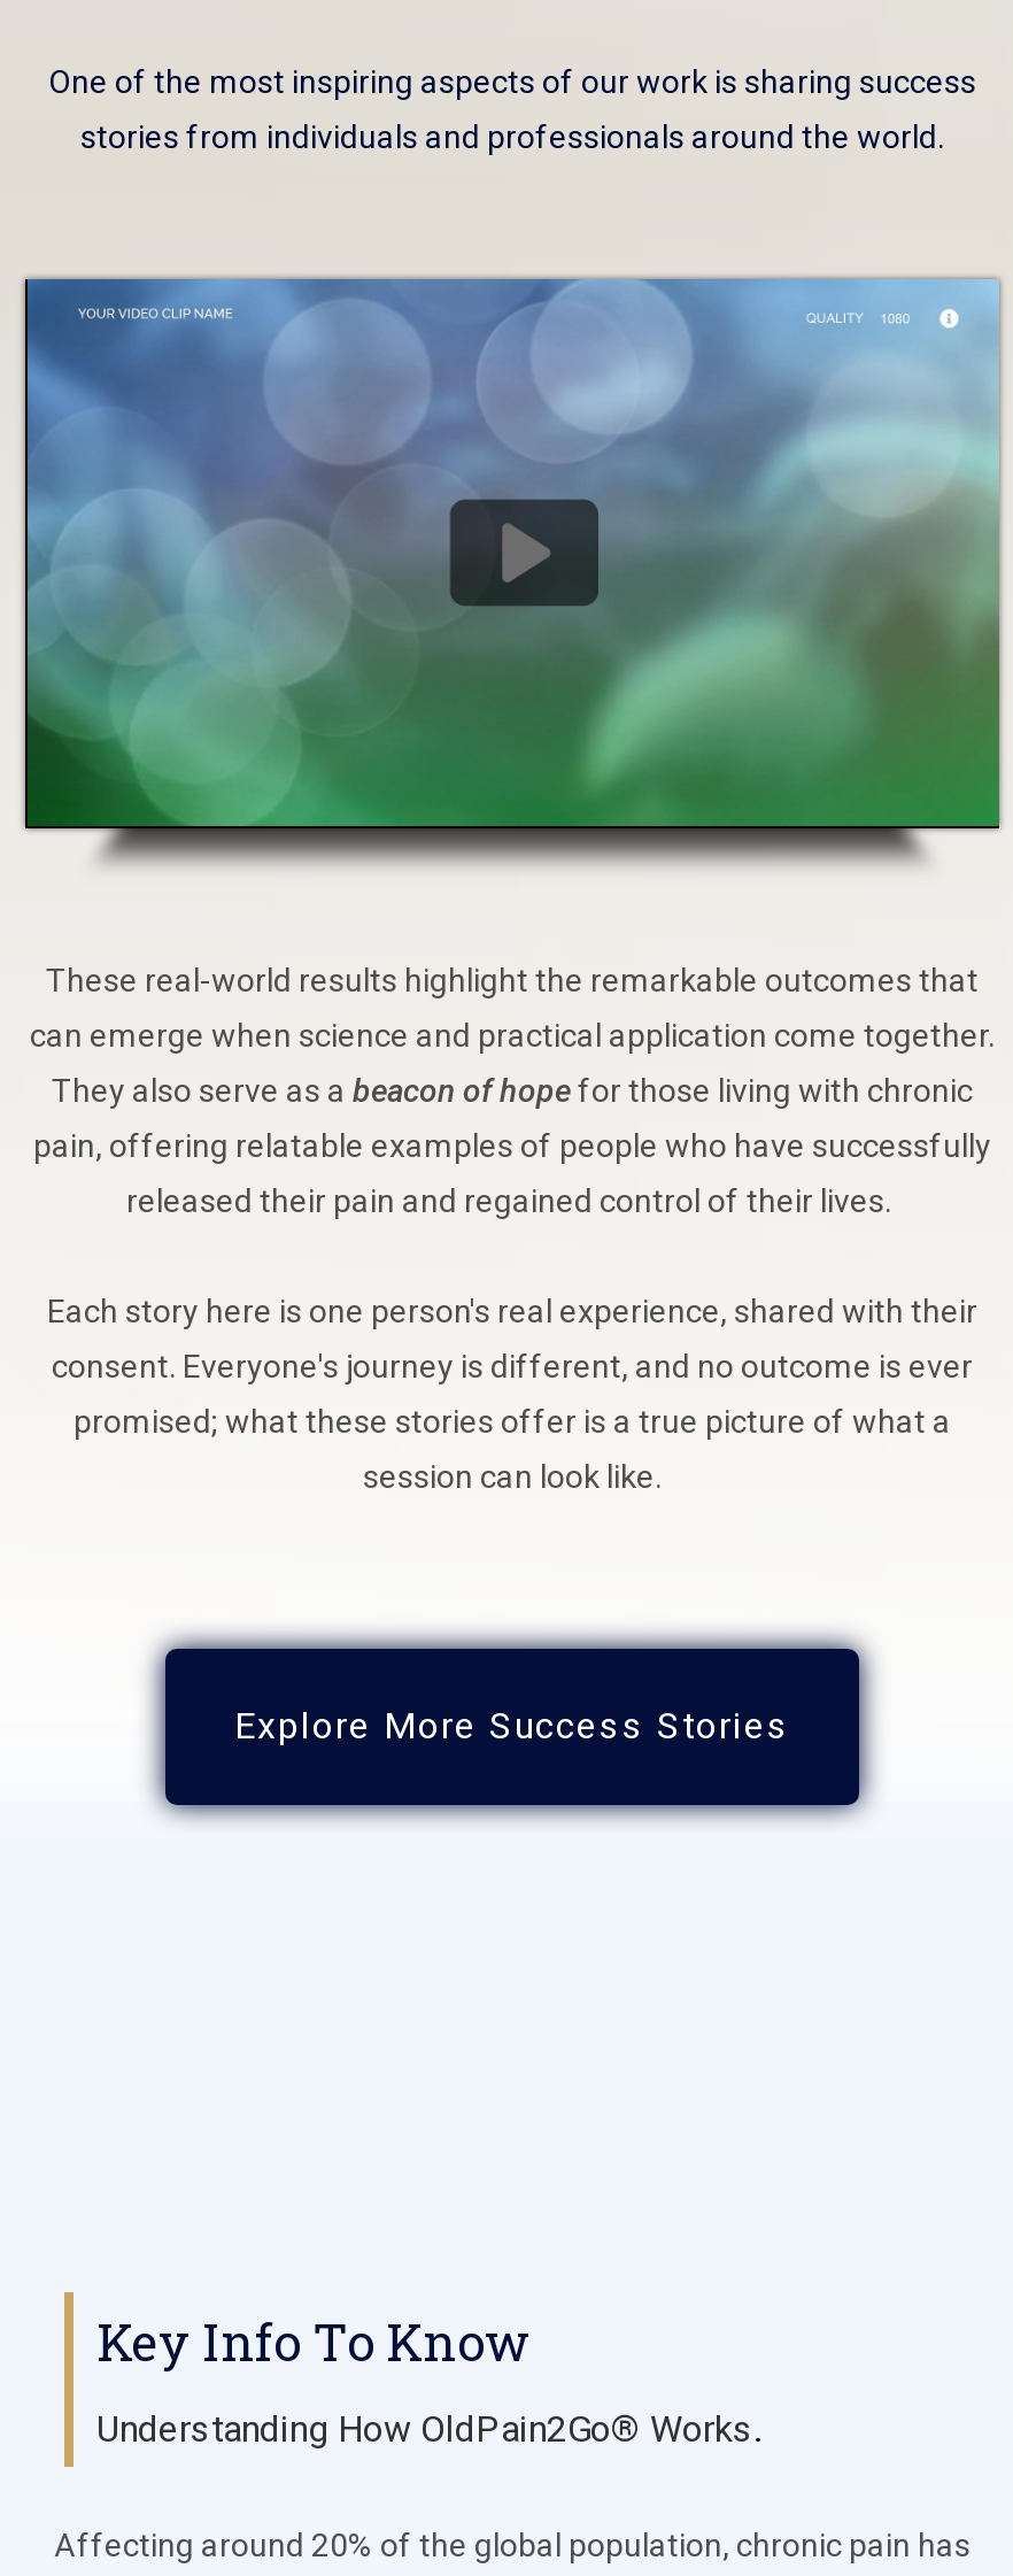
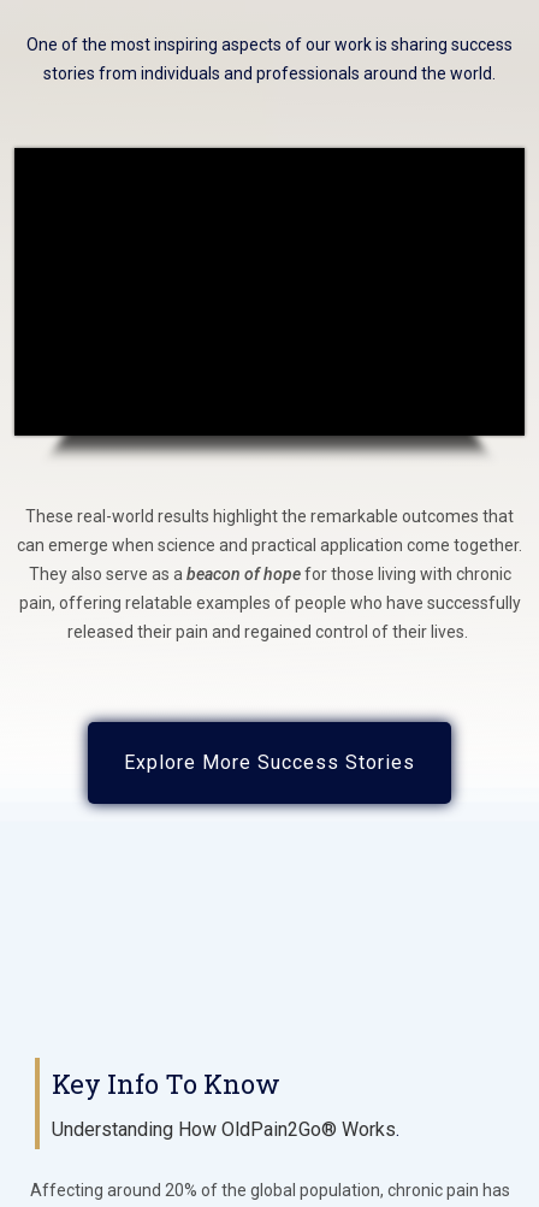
- [image]

- Each story here is one person's real experience, shared with their
- consent. Everyone's journey is different, and no outcome is ever
- promised; what these stories offer is a true picture of what a
- session can look like.
